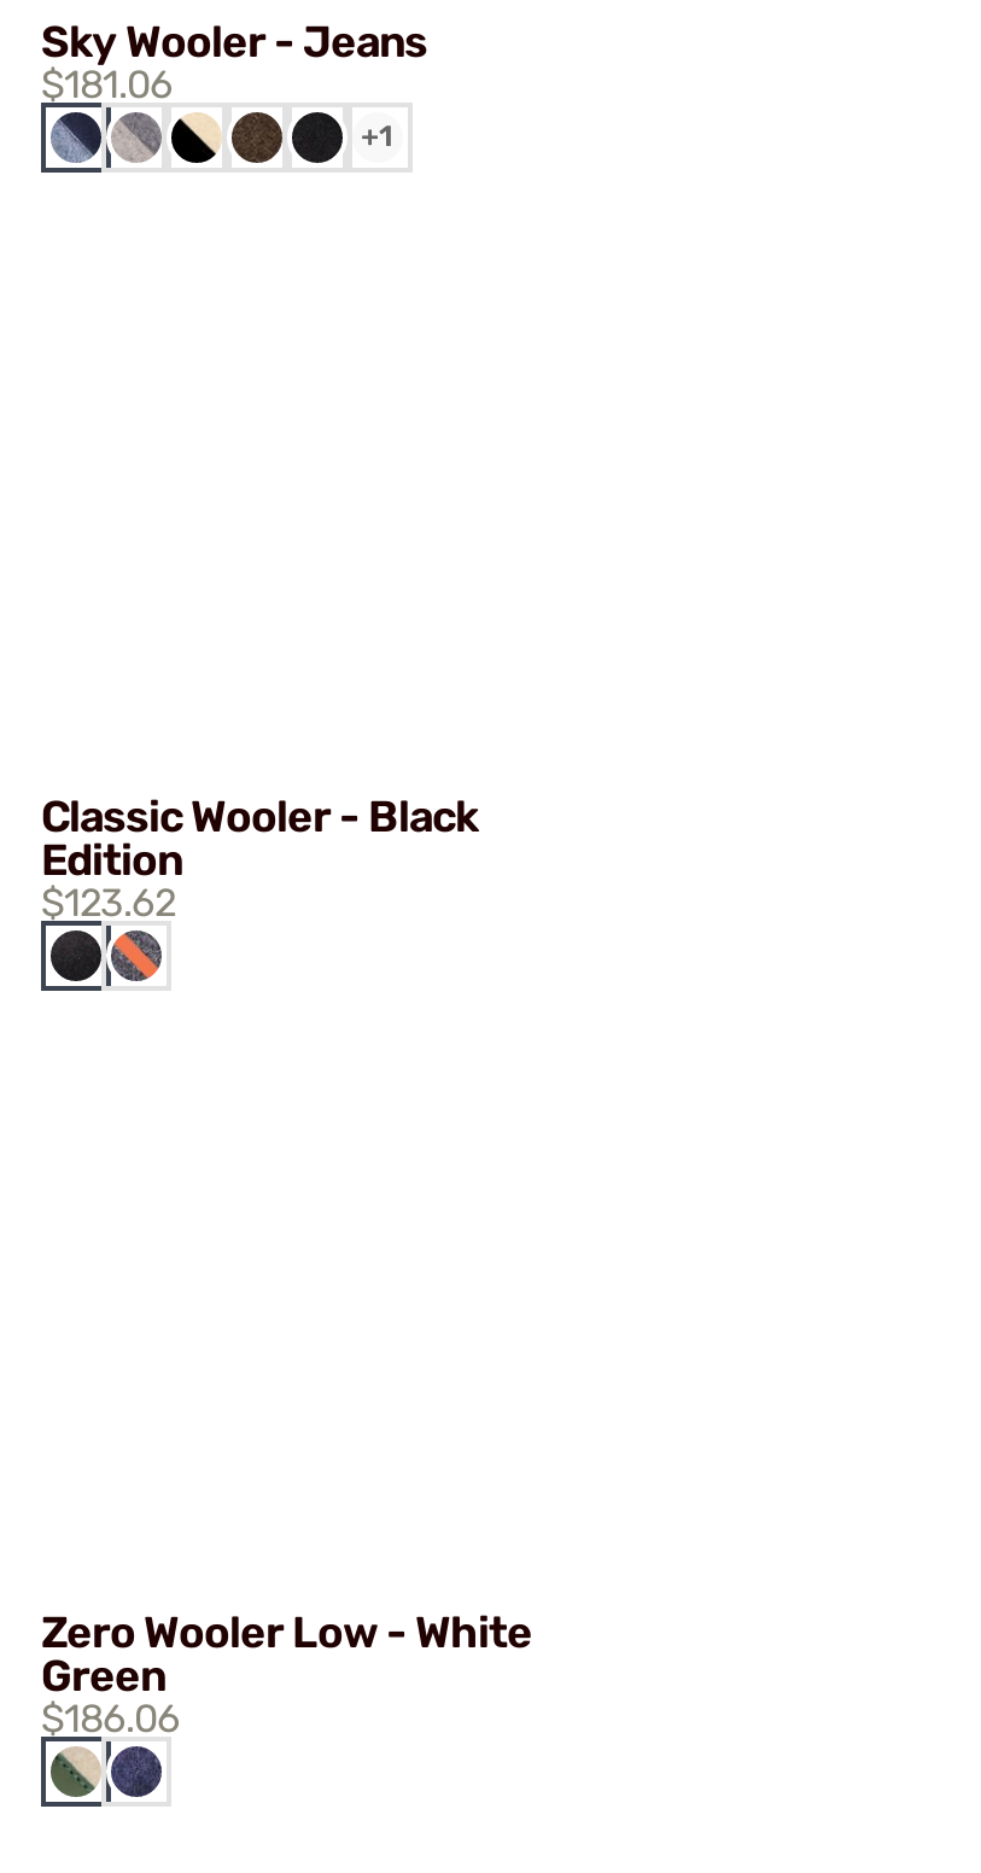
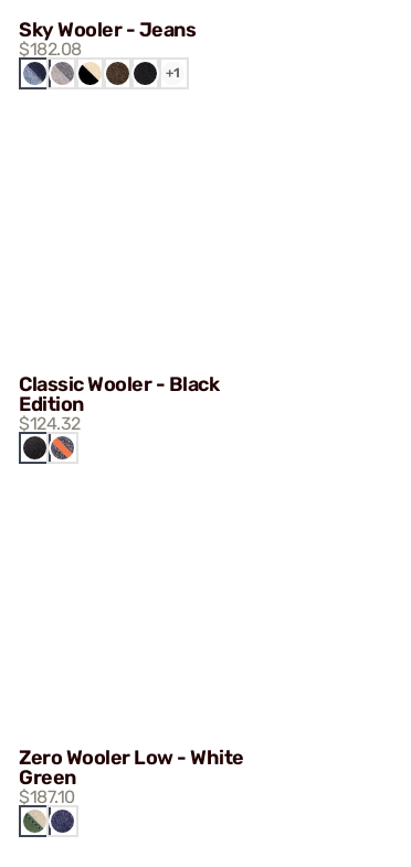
- $181.06
+ $182.08

- $123.62
+ $124.32

- $186.06
+ $187.10
